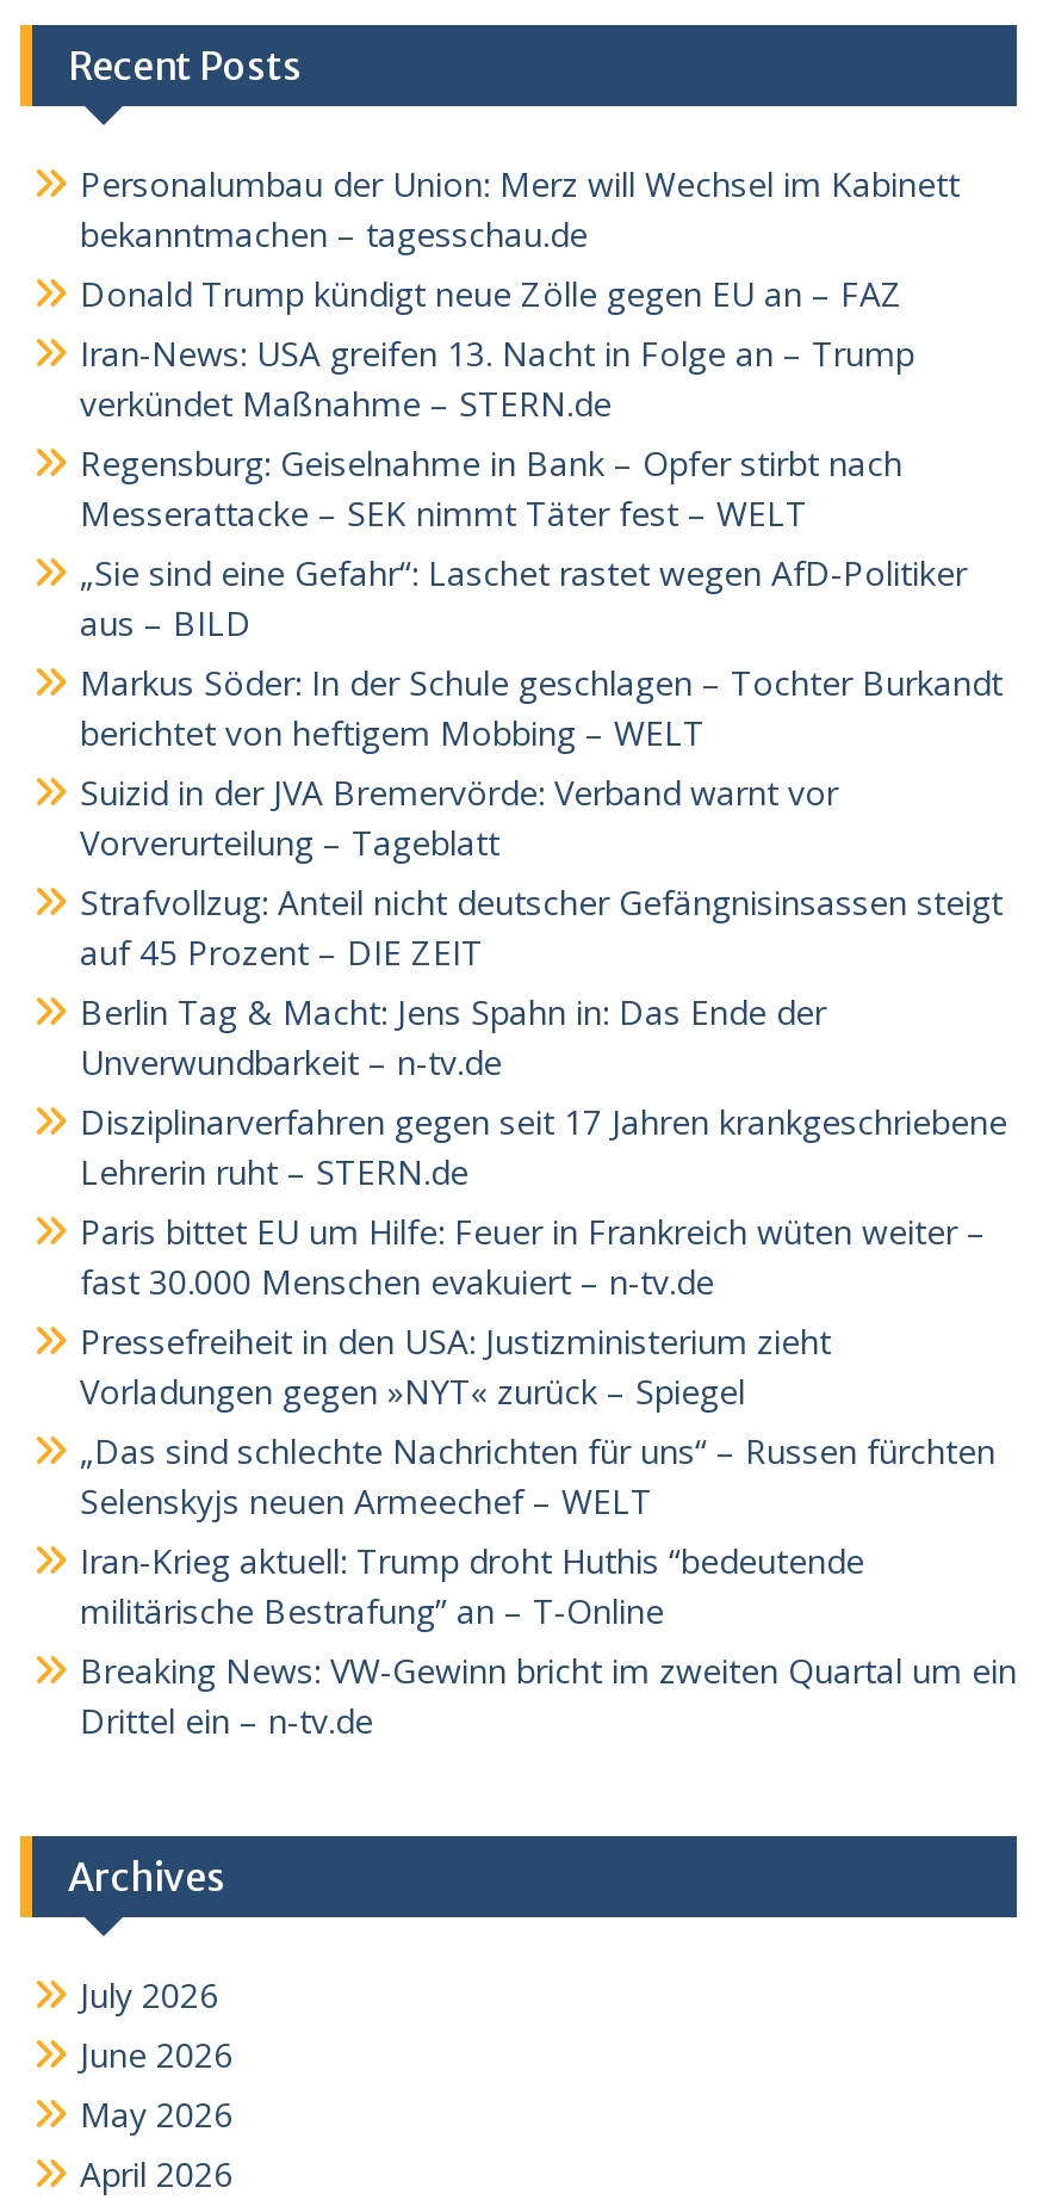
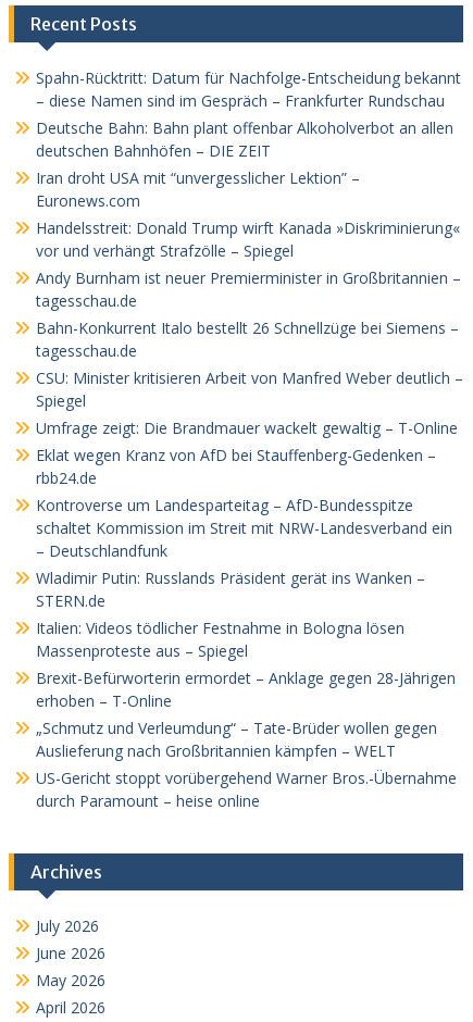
- Personalumbau der Union: Merz will Wechsel im Kabinett
- bekanntmachen – tagesschau.de
- Donald Trump kündigt neue Zölle gegen EU an – FAZ
- Iran-News: USA greifen 13. Nacht in Folge an – Trump
- verkündet Maßnahme – STERN.de
- Regensburg: Geiselnahme in Bank – Opfer stirbt nach
- Messerattacke – SEK nimmt Täter fest – WELT
- „Sie sind eine Gefahr“: Laschet rastet wegen AfD-Politiker
- aus – BILD
- Markus Söder: In der Schule geschlagen – Tochter Burkandt
- berichtet von heftigem Mobbing – WELT
- Suizid in der JVA Bremervörde: Verband warnt vor
- Vorverurteilung – Tageblatt
- Strafvollzug: Anteil nicht deutscher Gefängnisinsassen steigt
- auf 45 Prozent – DIE ZEIT
- Berlin Tag & Macht: Jens Spahn in: Das Ende der
- Unverwundbarkeit – n-tv.de
- Disziplinarverfahren gegen seit 17 Jahren krankgeschriebene
- Lehrerin ruht – STERN.de
- Paris bittet EU um Hilfe: Feuer in Frankreich wüten weiter –
- fast 30.000 Menschen evakuiert – n-tv.de
- Pressefreiheit in den USA: Justizministerium zieht
- Vorladungen gegen »NYT« zurück – Spiegel
- „Das sind schlechte Nachrichten für uns“ – Russen fürchten
- Selenskyjs neuen Armeechef – WELT
- Iran-Krieg aktuell: Trump droht Huthis “bedeutende
- militärische Bestrafung” an – T-Online
- Breaking News: VW-Gewinn bricht im zweiten Quartal um ein
- Drittel ein – n-tv.de
+ Spahn-Rücktritt: Datum für Nachfolge-Entscheidung bekannt
+ – diese Namen sind im Gespräch – Frankfurter Rundschau
+ Deutsche Bahn: Bahn plant offenbar Alkoholverbot an allen
+ deutschen Bahnhöfen – DIE ZEIT
+ Iran droht USA mit “unvergesslicher Lektion” –
+ Euronews.com
+ Handelsstreit: Donald Trump wirft Kanada »Diskriminierung«
+ vor und verhängt Strafzölle – Spiegel
+ Andy Burnham ist neuer Premierminister in Großbritannien –
+ tagesschau.de
+ Bahn-Konkurrent Italo bestellt 26 Schnellzüge bei Siemens –
+ tagesschau.de
+ CSU: Minister kritisieren Arbeit von Manfred Weber deutlich –
+ Spiegel
+ Umfrage zeigt: Die Brandmauer wackelt gewaltig – T-Online
+ Eklat wegen Kranz von AfD bei Stauffenberg-Gedenken –
+ rbb24.de
+ Kontroverse um Landesparteitag – AfD-Bundesspitze
+ schaltet Kommission im Streit mit NRW-Landesverband ein
+ – Deutschlandfunk
+ Wladimir Putin: Russlands Präsident gerät ins Wanken –
+ STERN.de
+ Italien: Videos tödlicher Festnahme in Bologna lösen
+ Massenproteste aus – Spiegel
+ Brexit-Befürworterin ermordet – Anklage gegen 28-Jährigen
+ erhoben – T-Online
+ „Schmutz und Verleumdung“ – Tate-Brüder wollen gegen
+ Auslieferung nach Großbritannien kämpfen – WELT
+ US-Gericht stoppt vorübergehend Warner Bros.-Übernahme
+ durch Paramount – heise online
